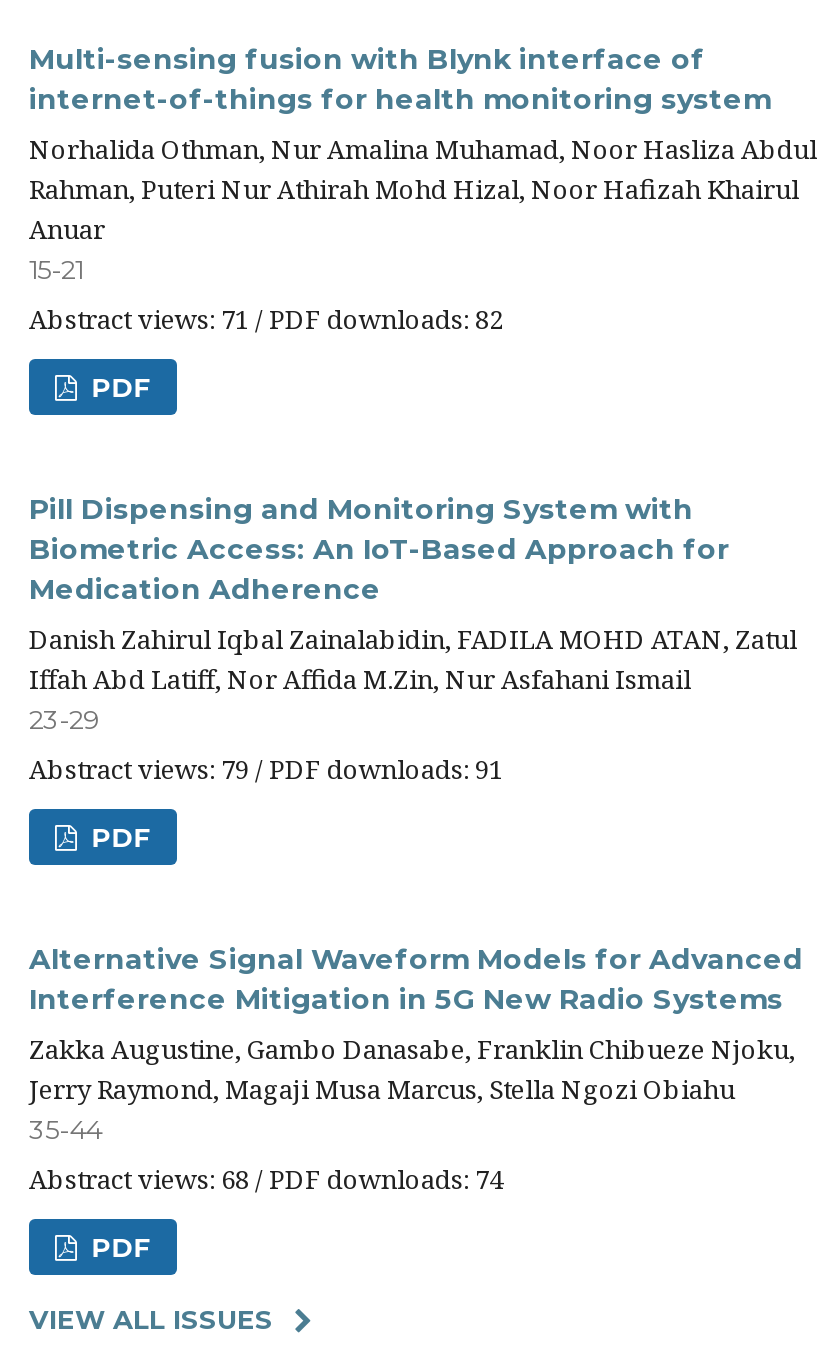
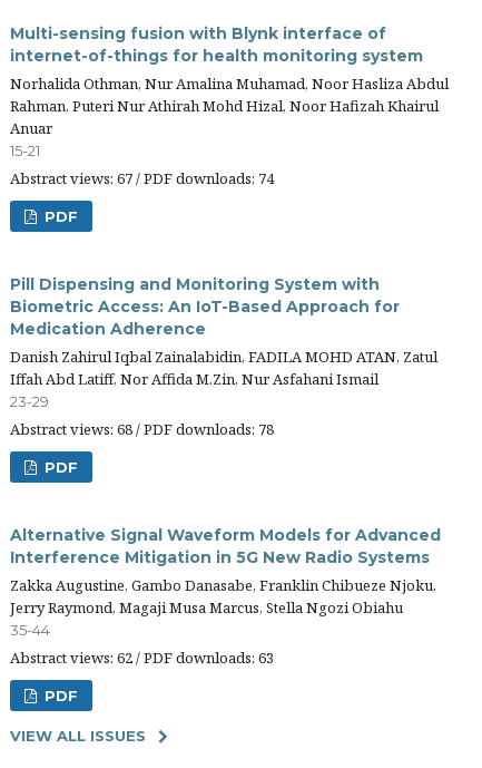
- Abstract views: 71 / PDF downloads: 82
+ Abstract views: 67 / PDF downloads: 74

- Abstract views: 79 / PDF downloads: 91
+ Abstract views: 68 / PDF downloads: 78

- Abstract views: 68 / PDF downloads: 74
+ Abstract views: 62 / PDF downloads: 63
